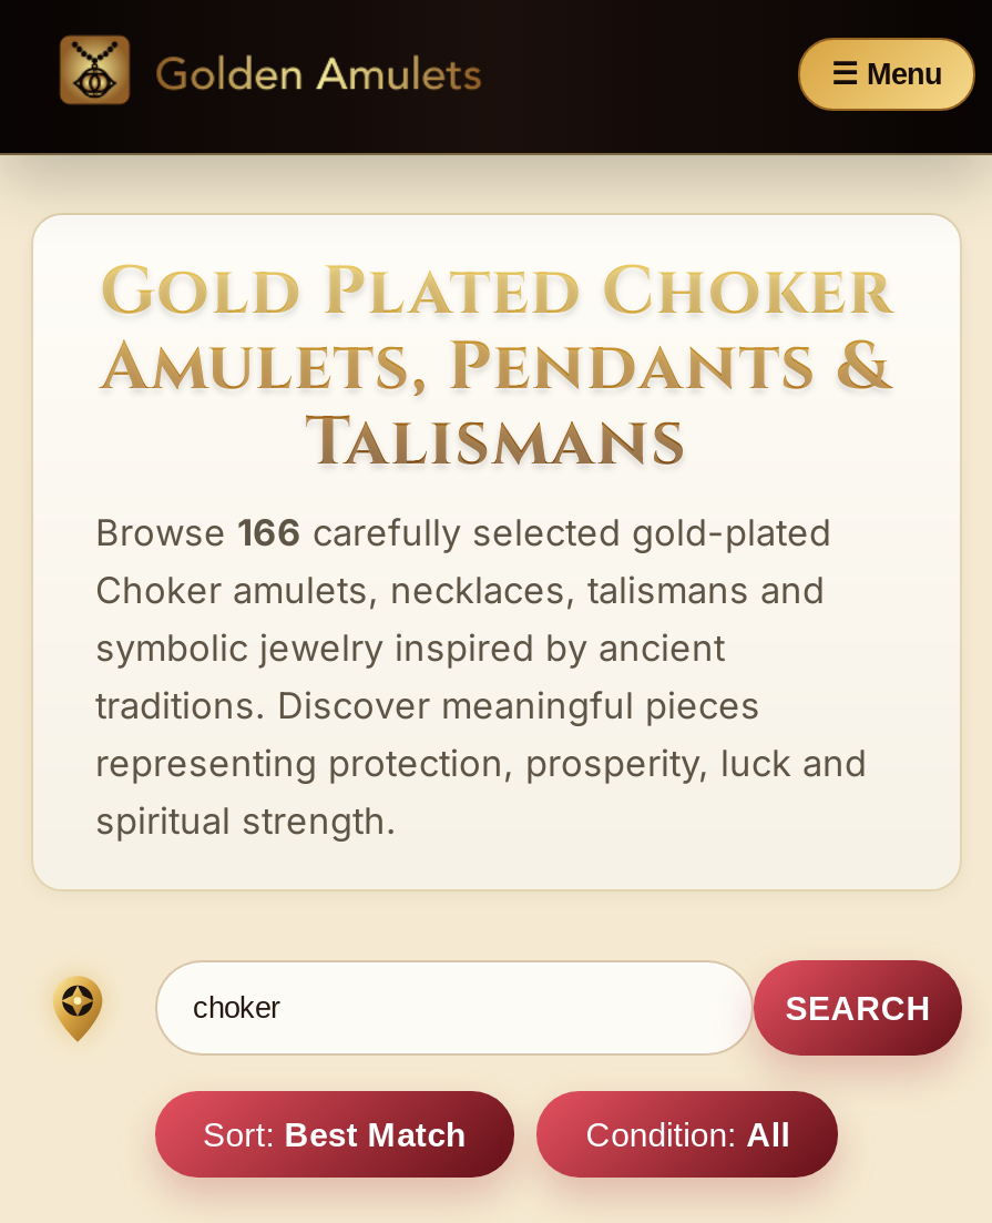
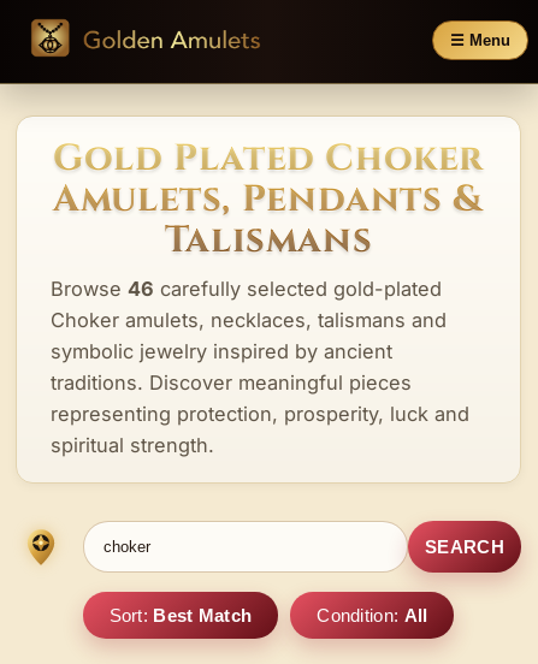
- Browse 166 carefully selected gold-plated
+ Browse 46 carefully selected gold-plated
